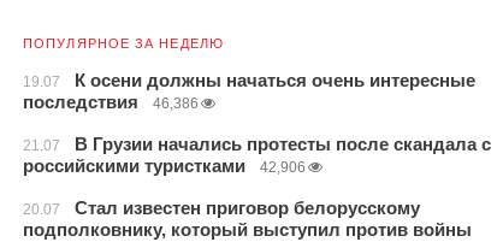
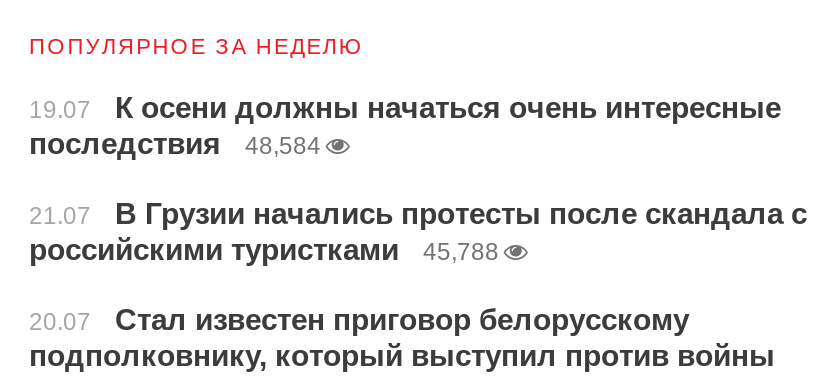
- последствия 46,386
+ последствия 48,584

- российскими туристками 42,906
+ российскими туристками 45,788
